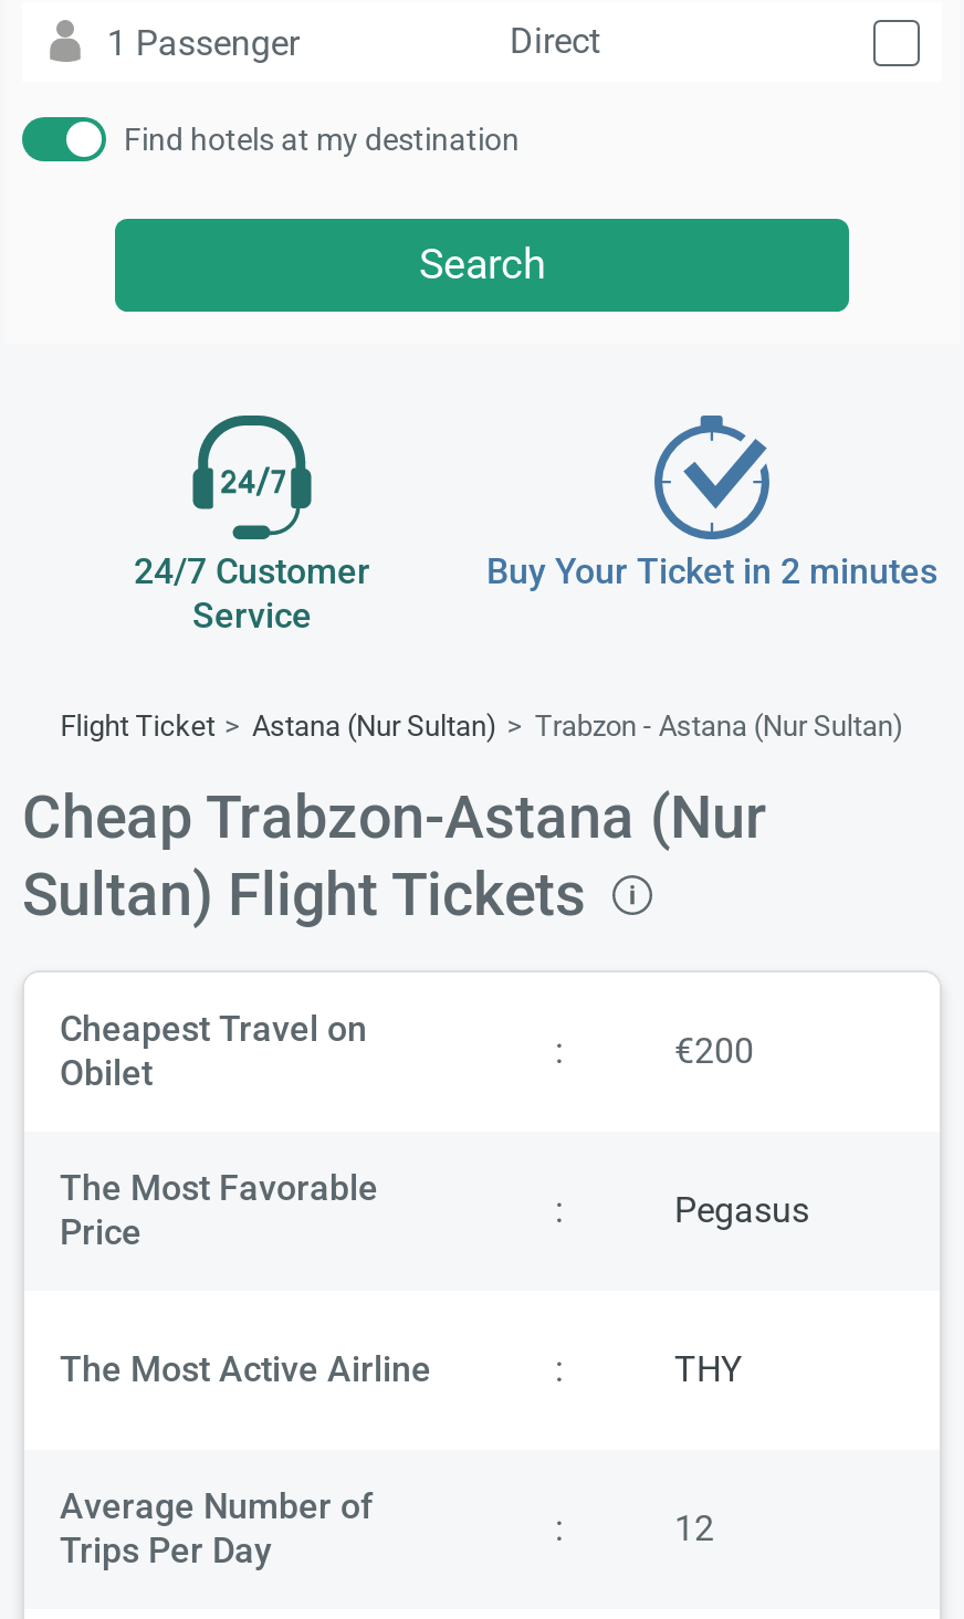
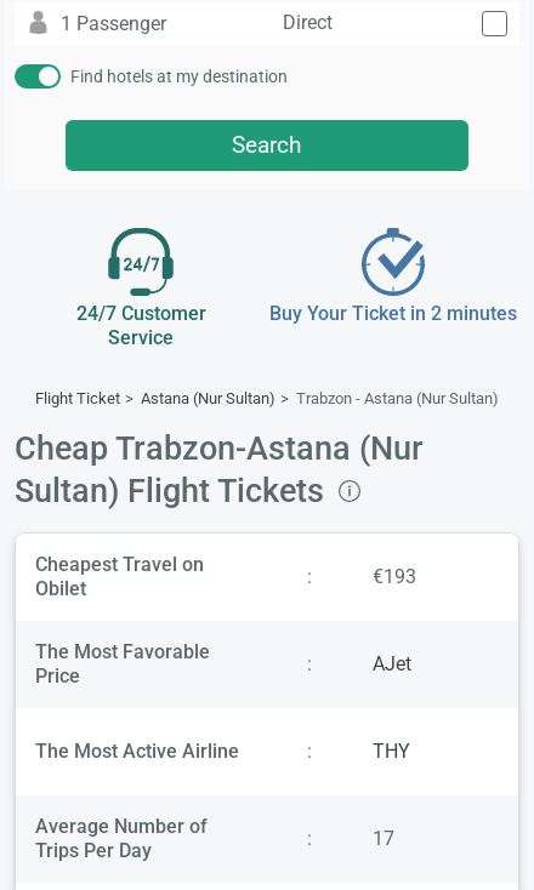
- €200
+ €193

- Pegasus
+ AJet

- 12
+ 17
